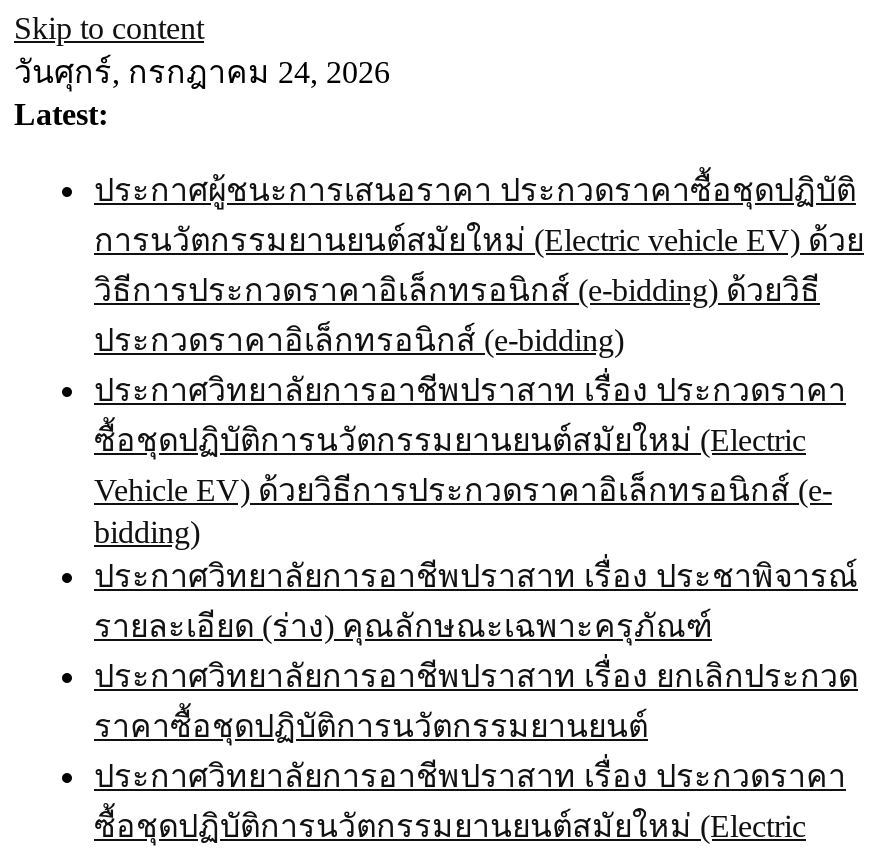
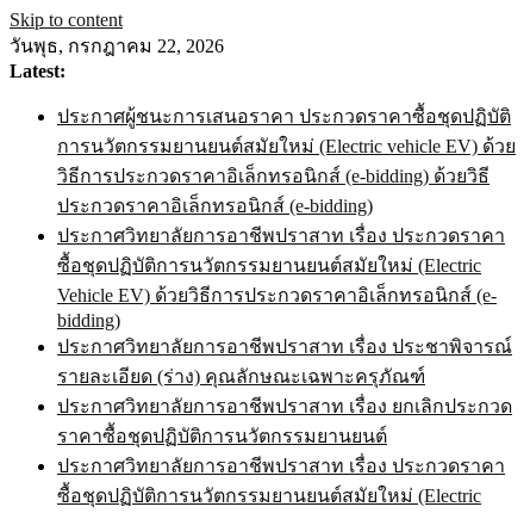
- วันศุกร์, กรกฎาคม 24, 2026
+ วันพุธ, กรกฎาคม 22, 2026
